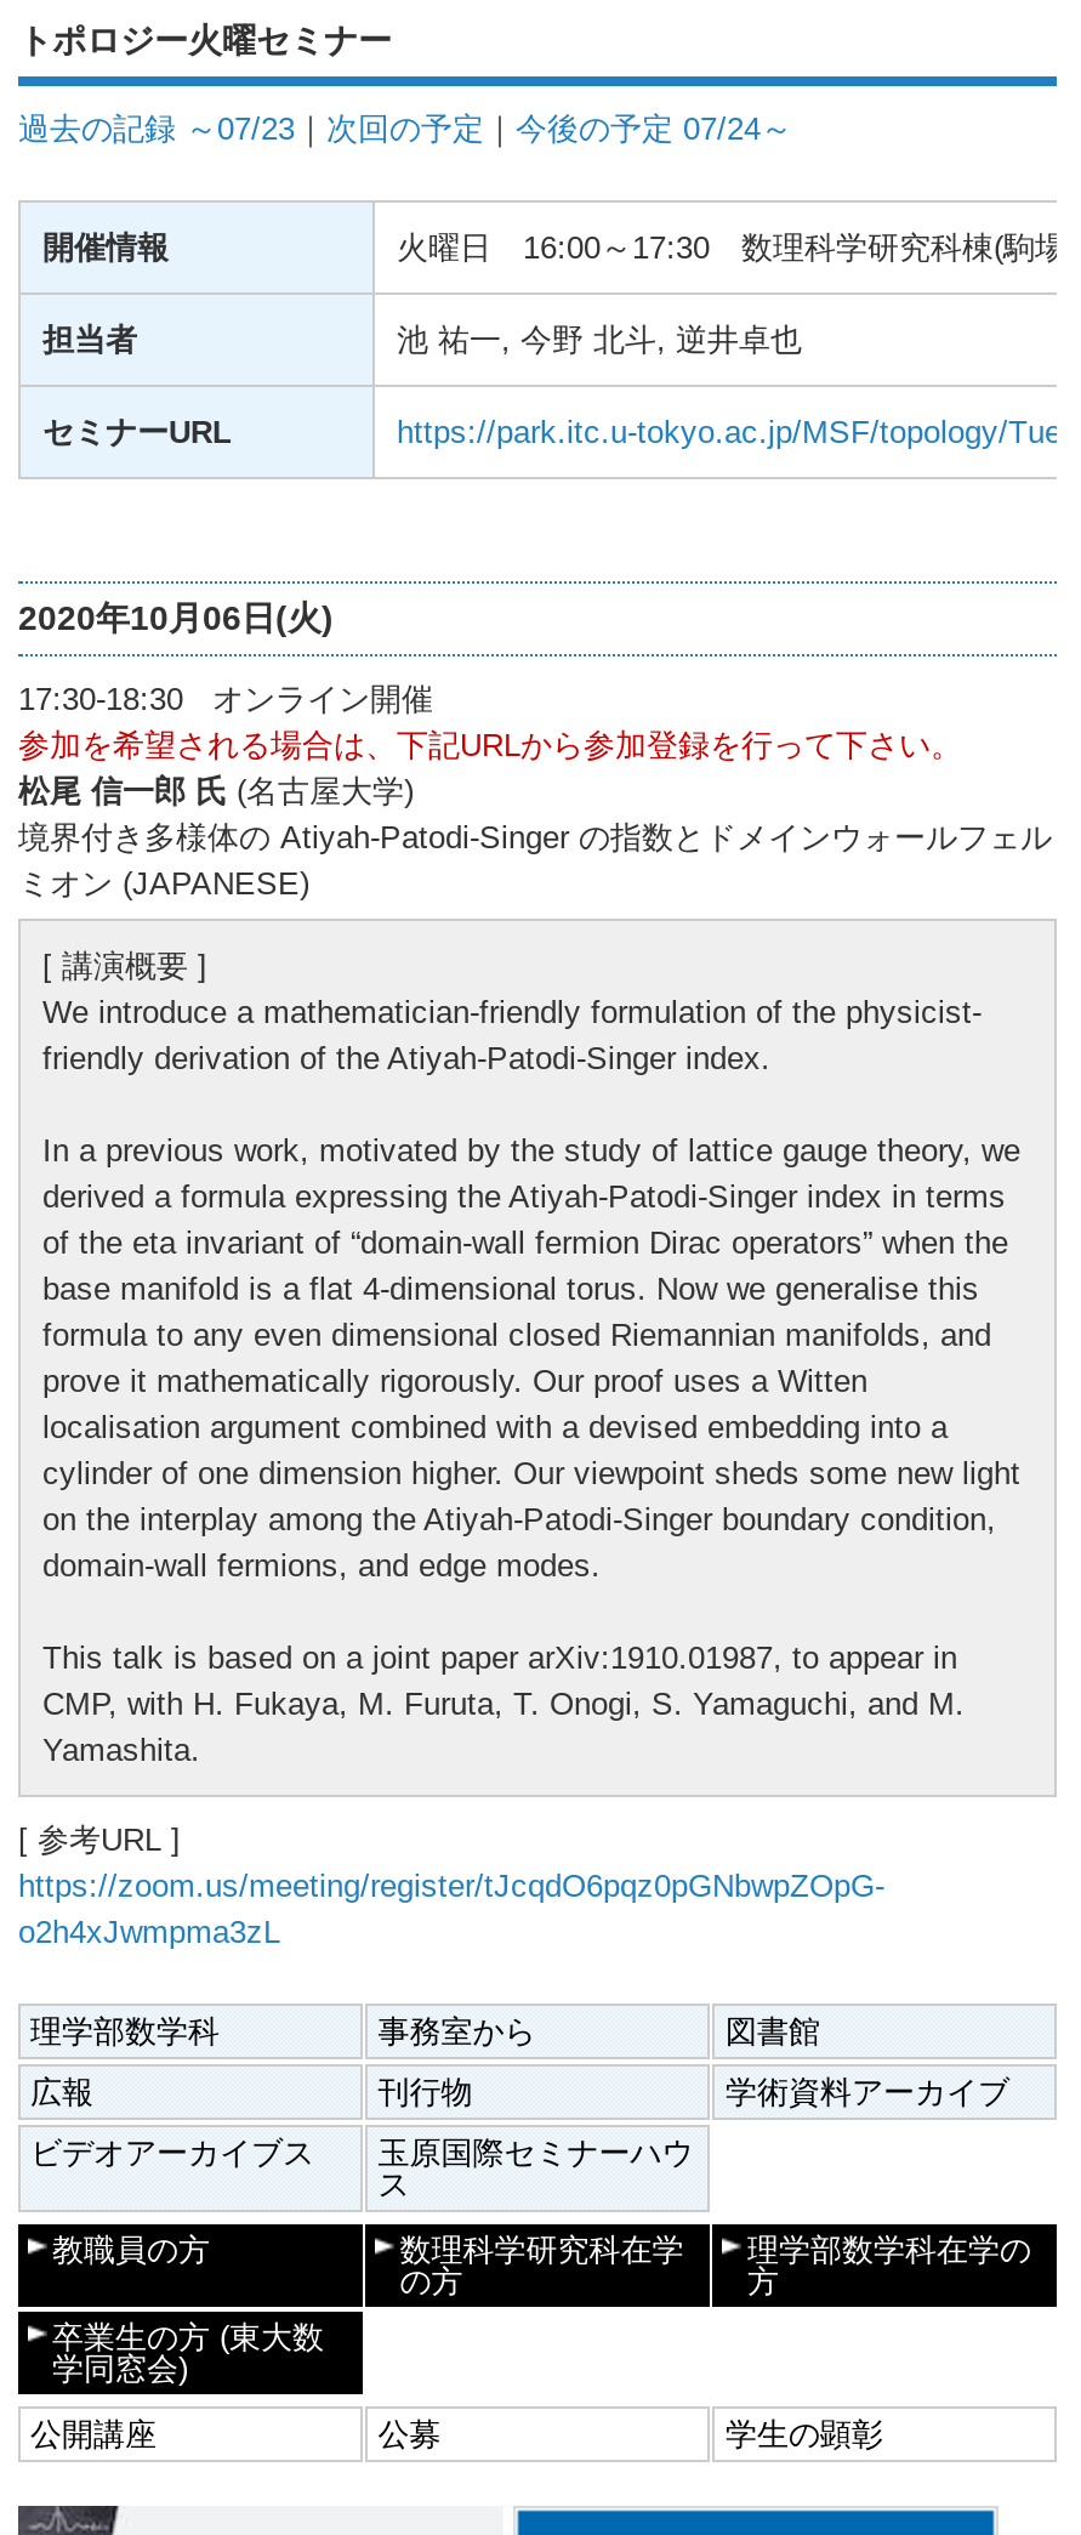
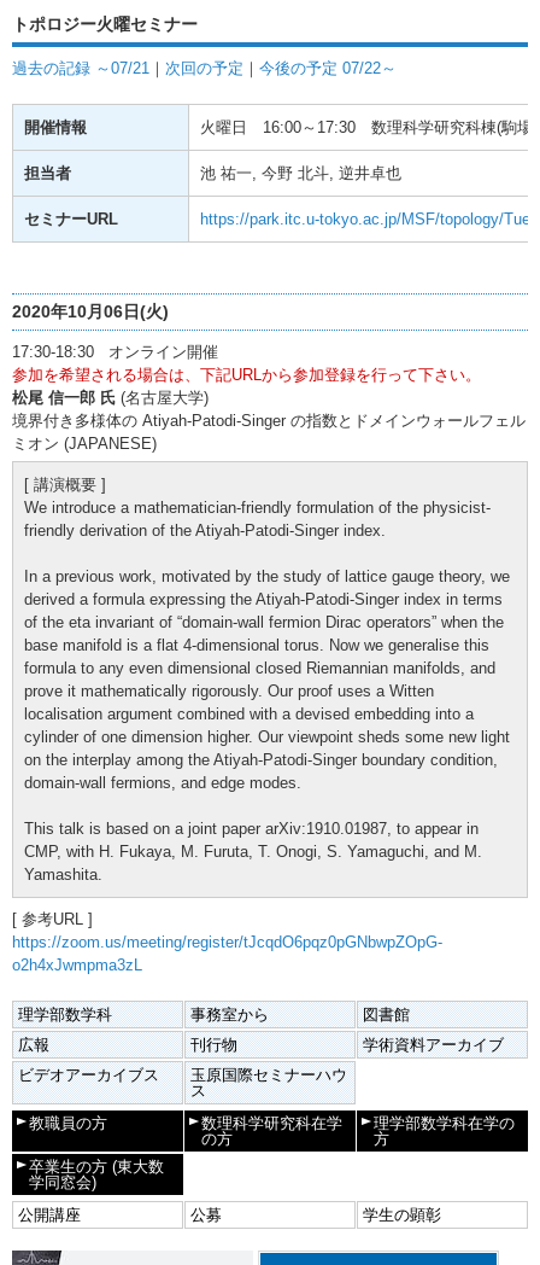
- 過去の記録 ～07/23｜次回の予定｜今後の予定 07/24～
+ 過去の記録 ～07/21｜次回の予定｜今後の予定 07/22～
